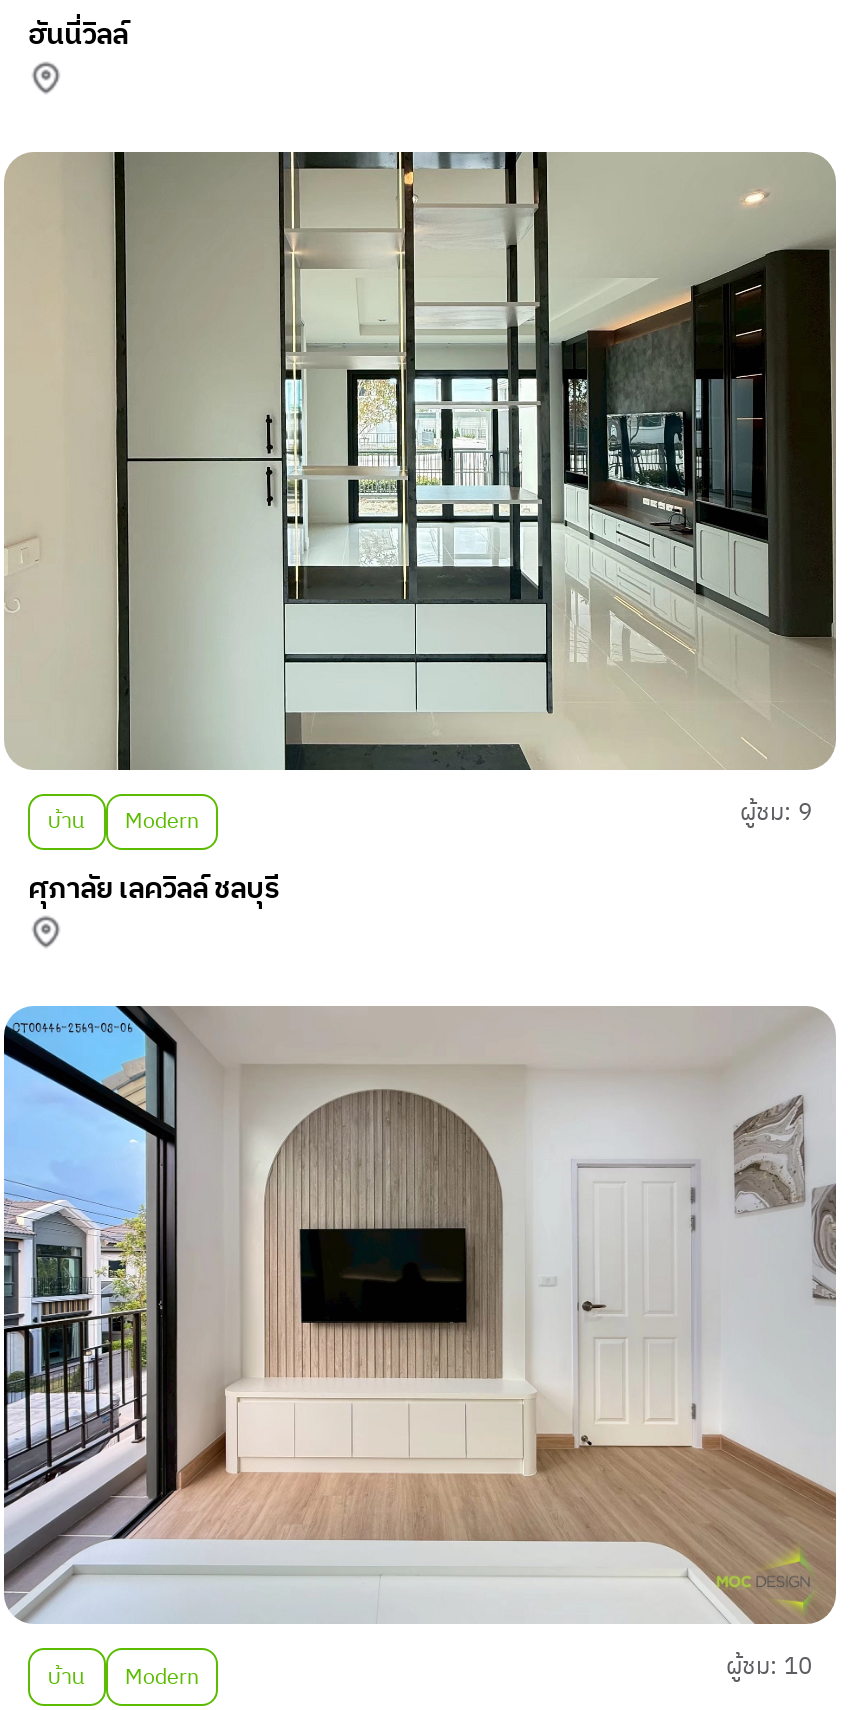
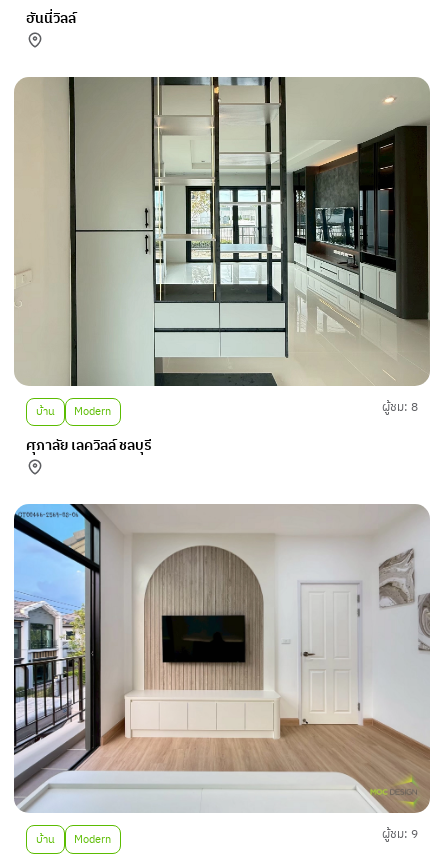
- ผู้ชม: 9
+ ผู้ชม: 8

- ผู้ชม: 10
+ ผู้ชม: 9
